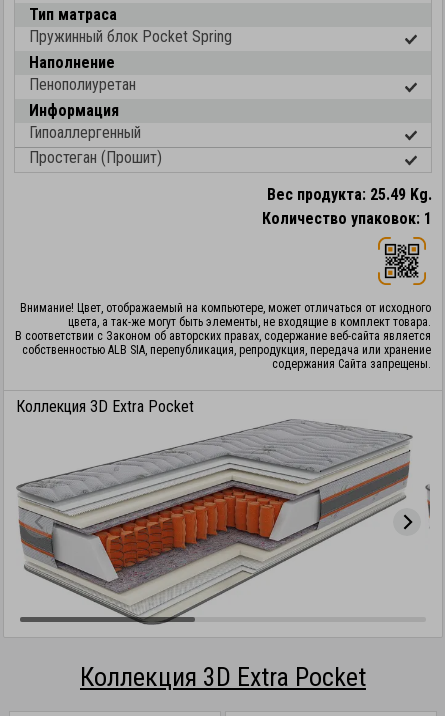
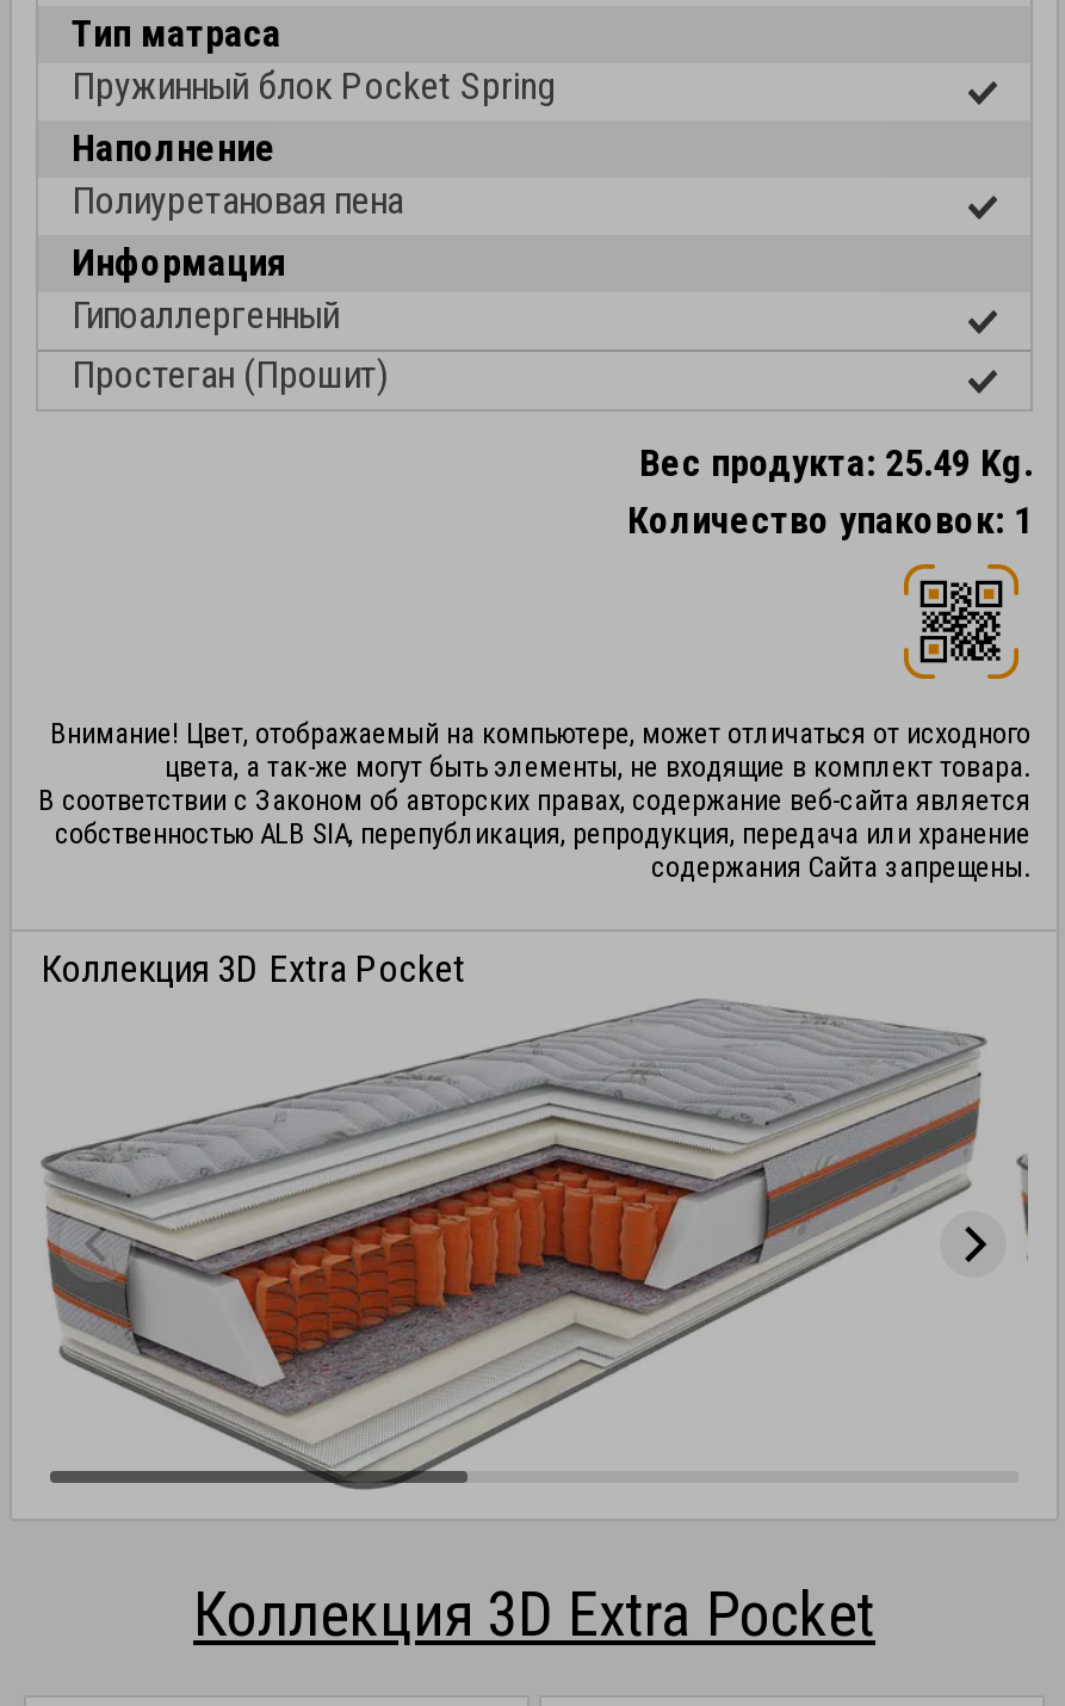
- Пенополиуретан
+ Полиуретановая пена
